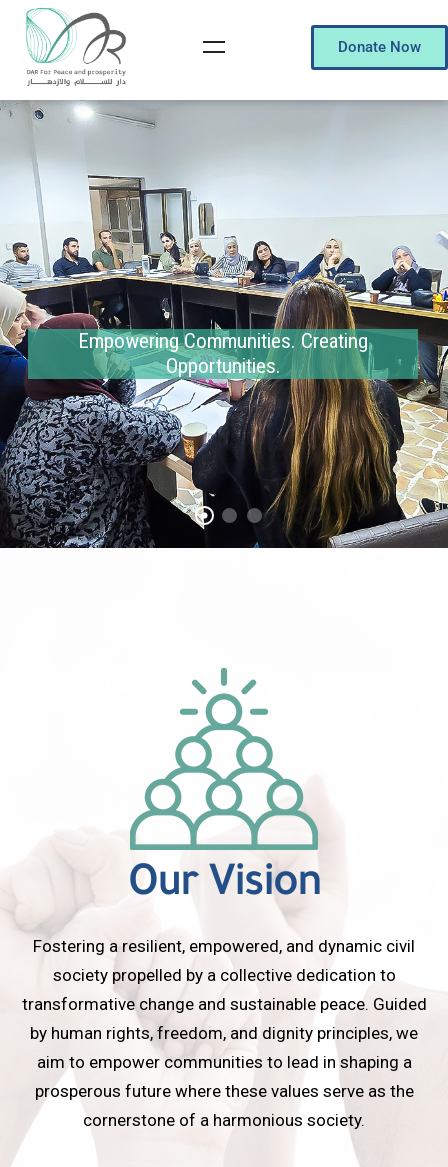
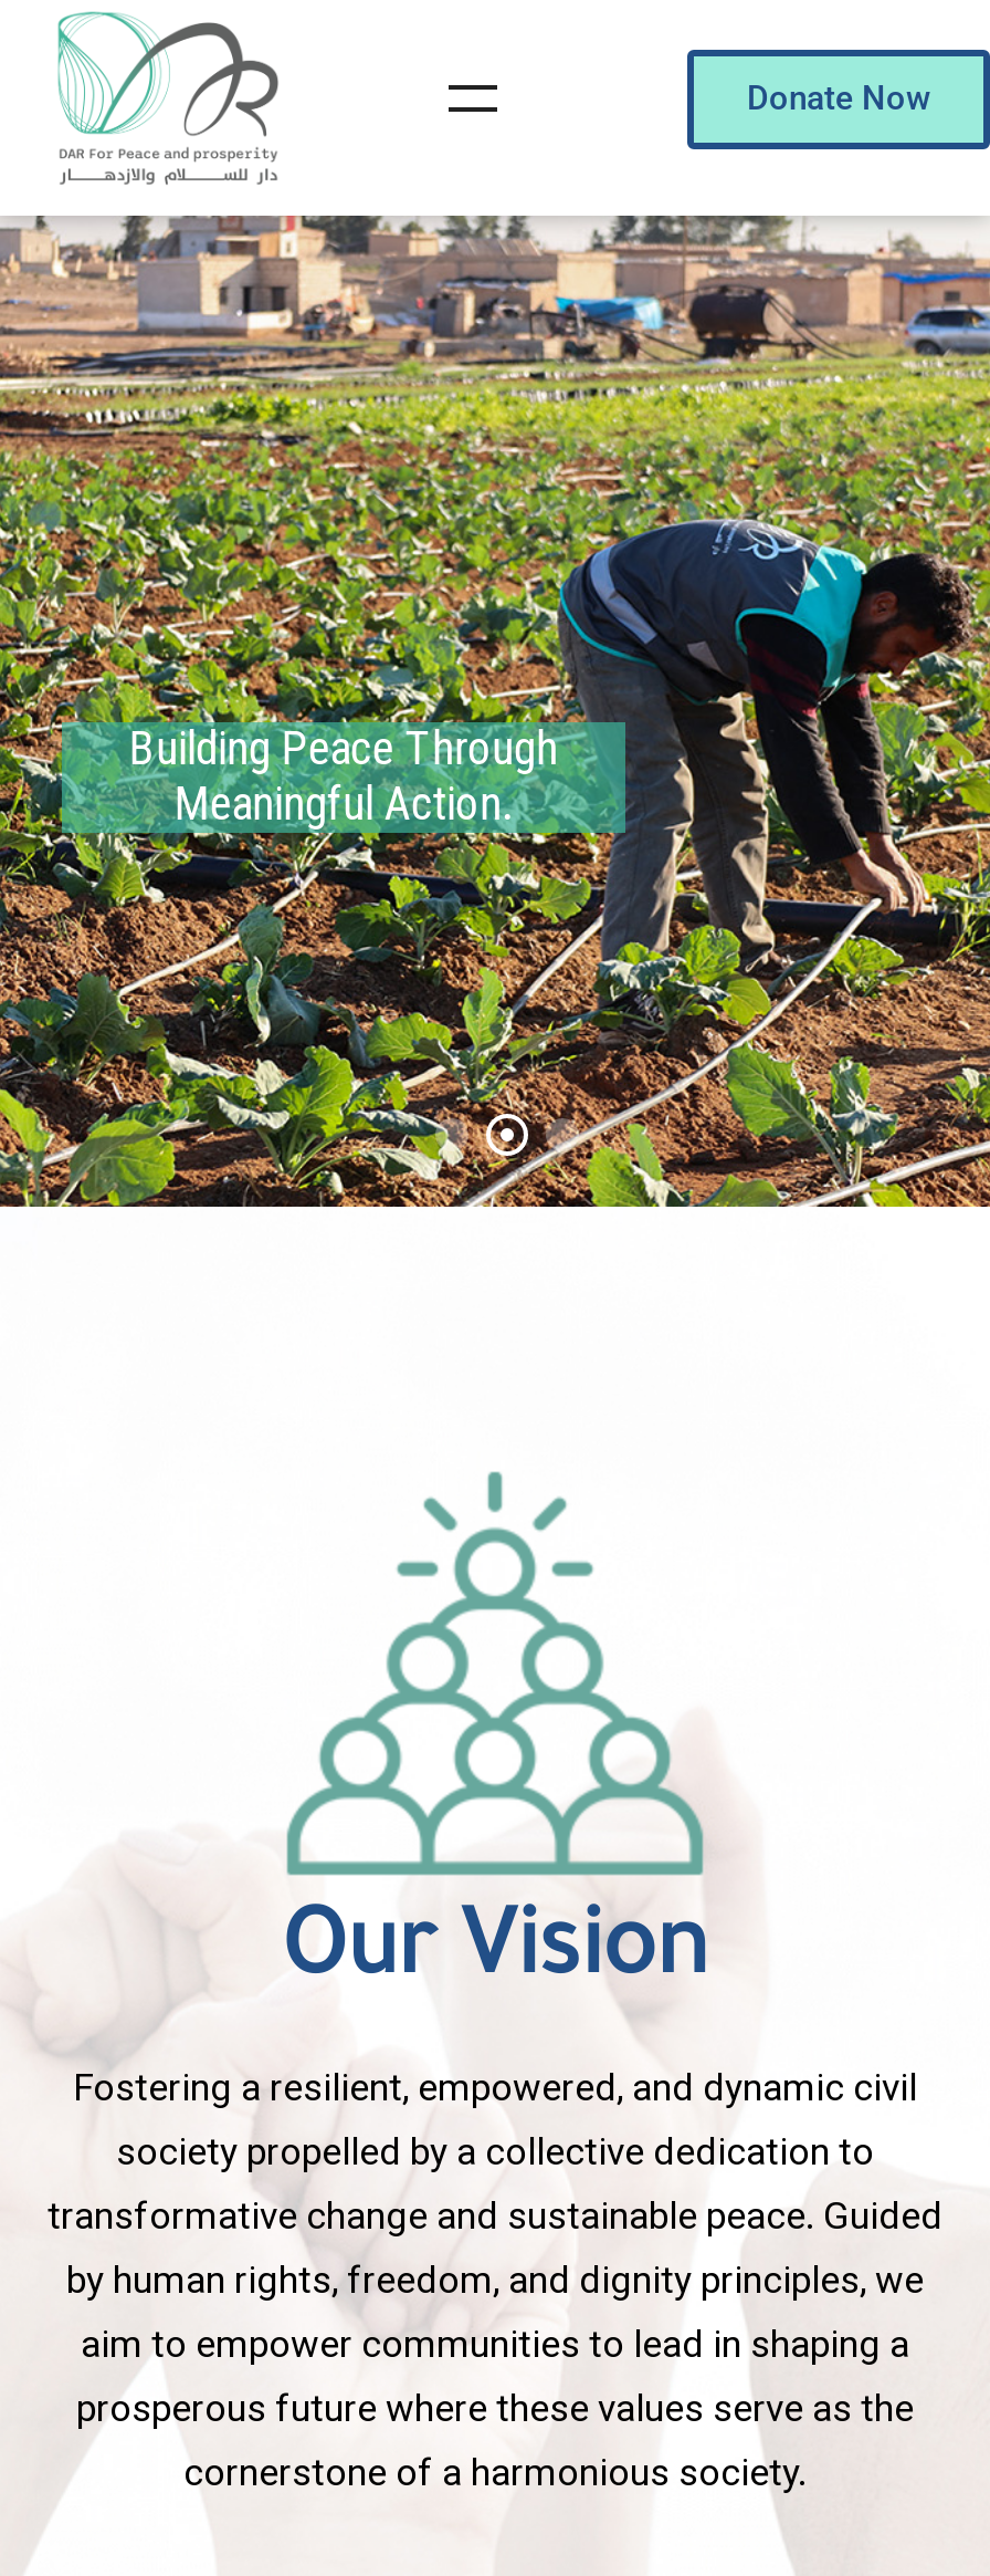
- [image]
- Empowering Communities. Creating
- Opportunities.
+ [image]
+ Building Peace Through
+ Meaningful Action.
